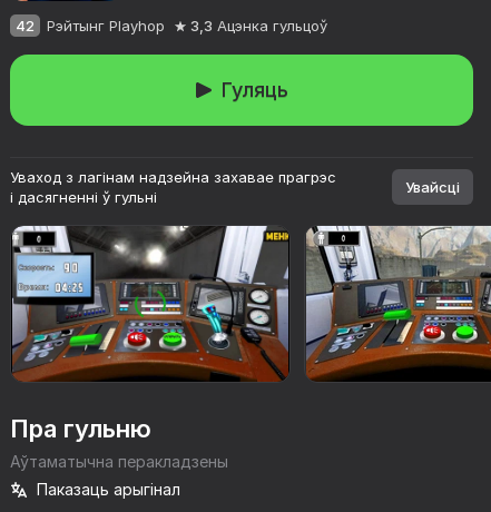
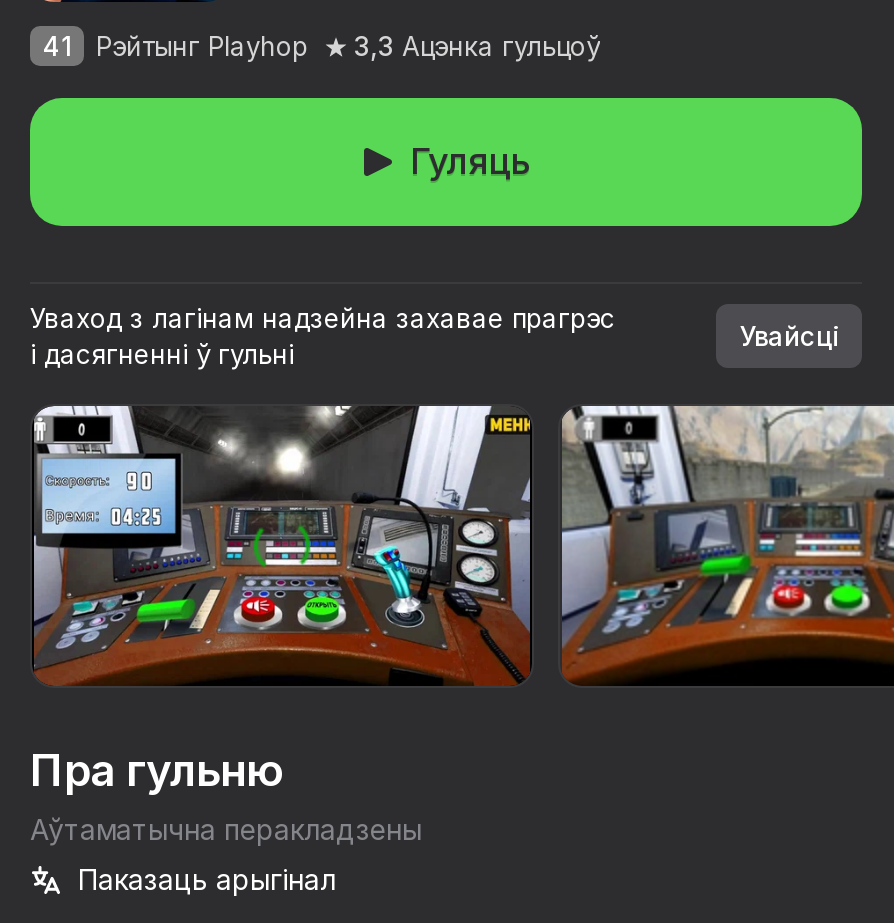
- 42 Рэйтынг Playhop 3,3 Ацэнка гульцоў
+ 41 Рэйтынг Playhop 3,3 Ацэнка гульцоў
